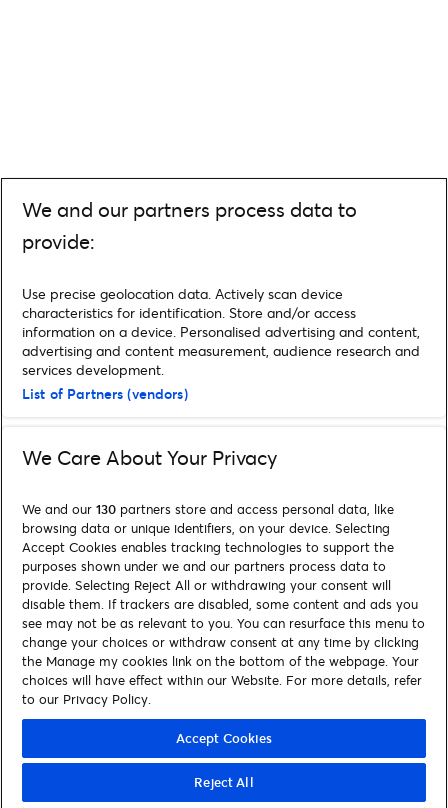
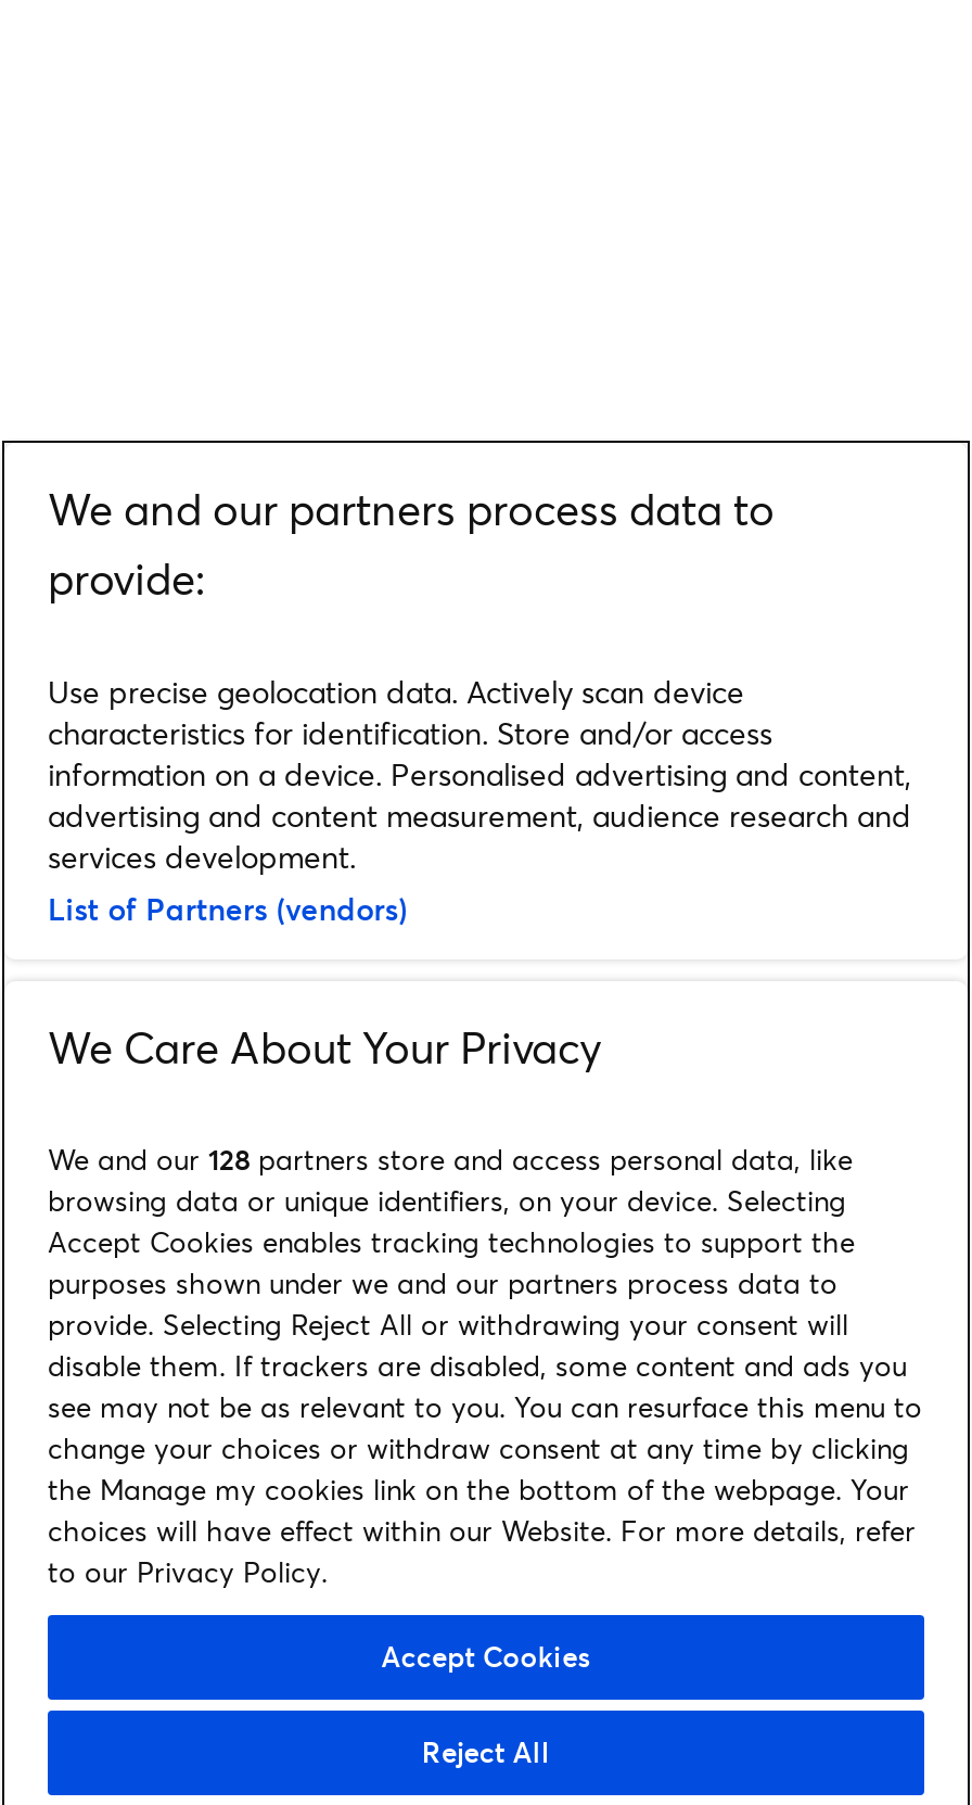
- We and our 130 partners store and access personal data, like
+ We and our 128 partners store and access personal data, like
